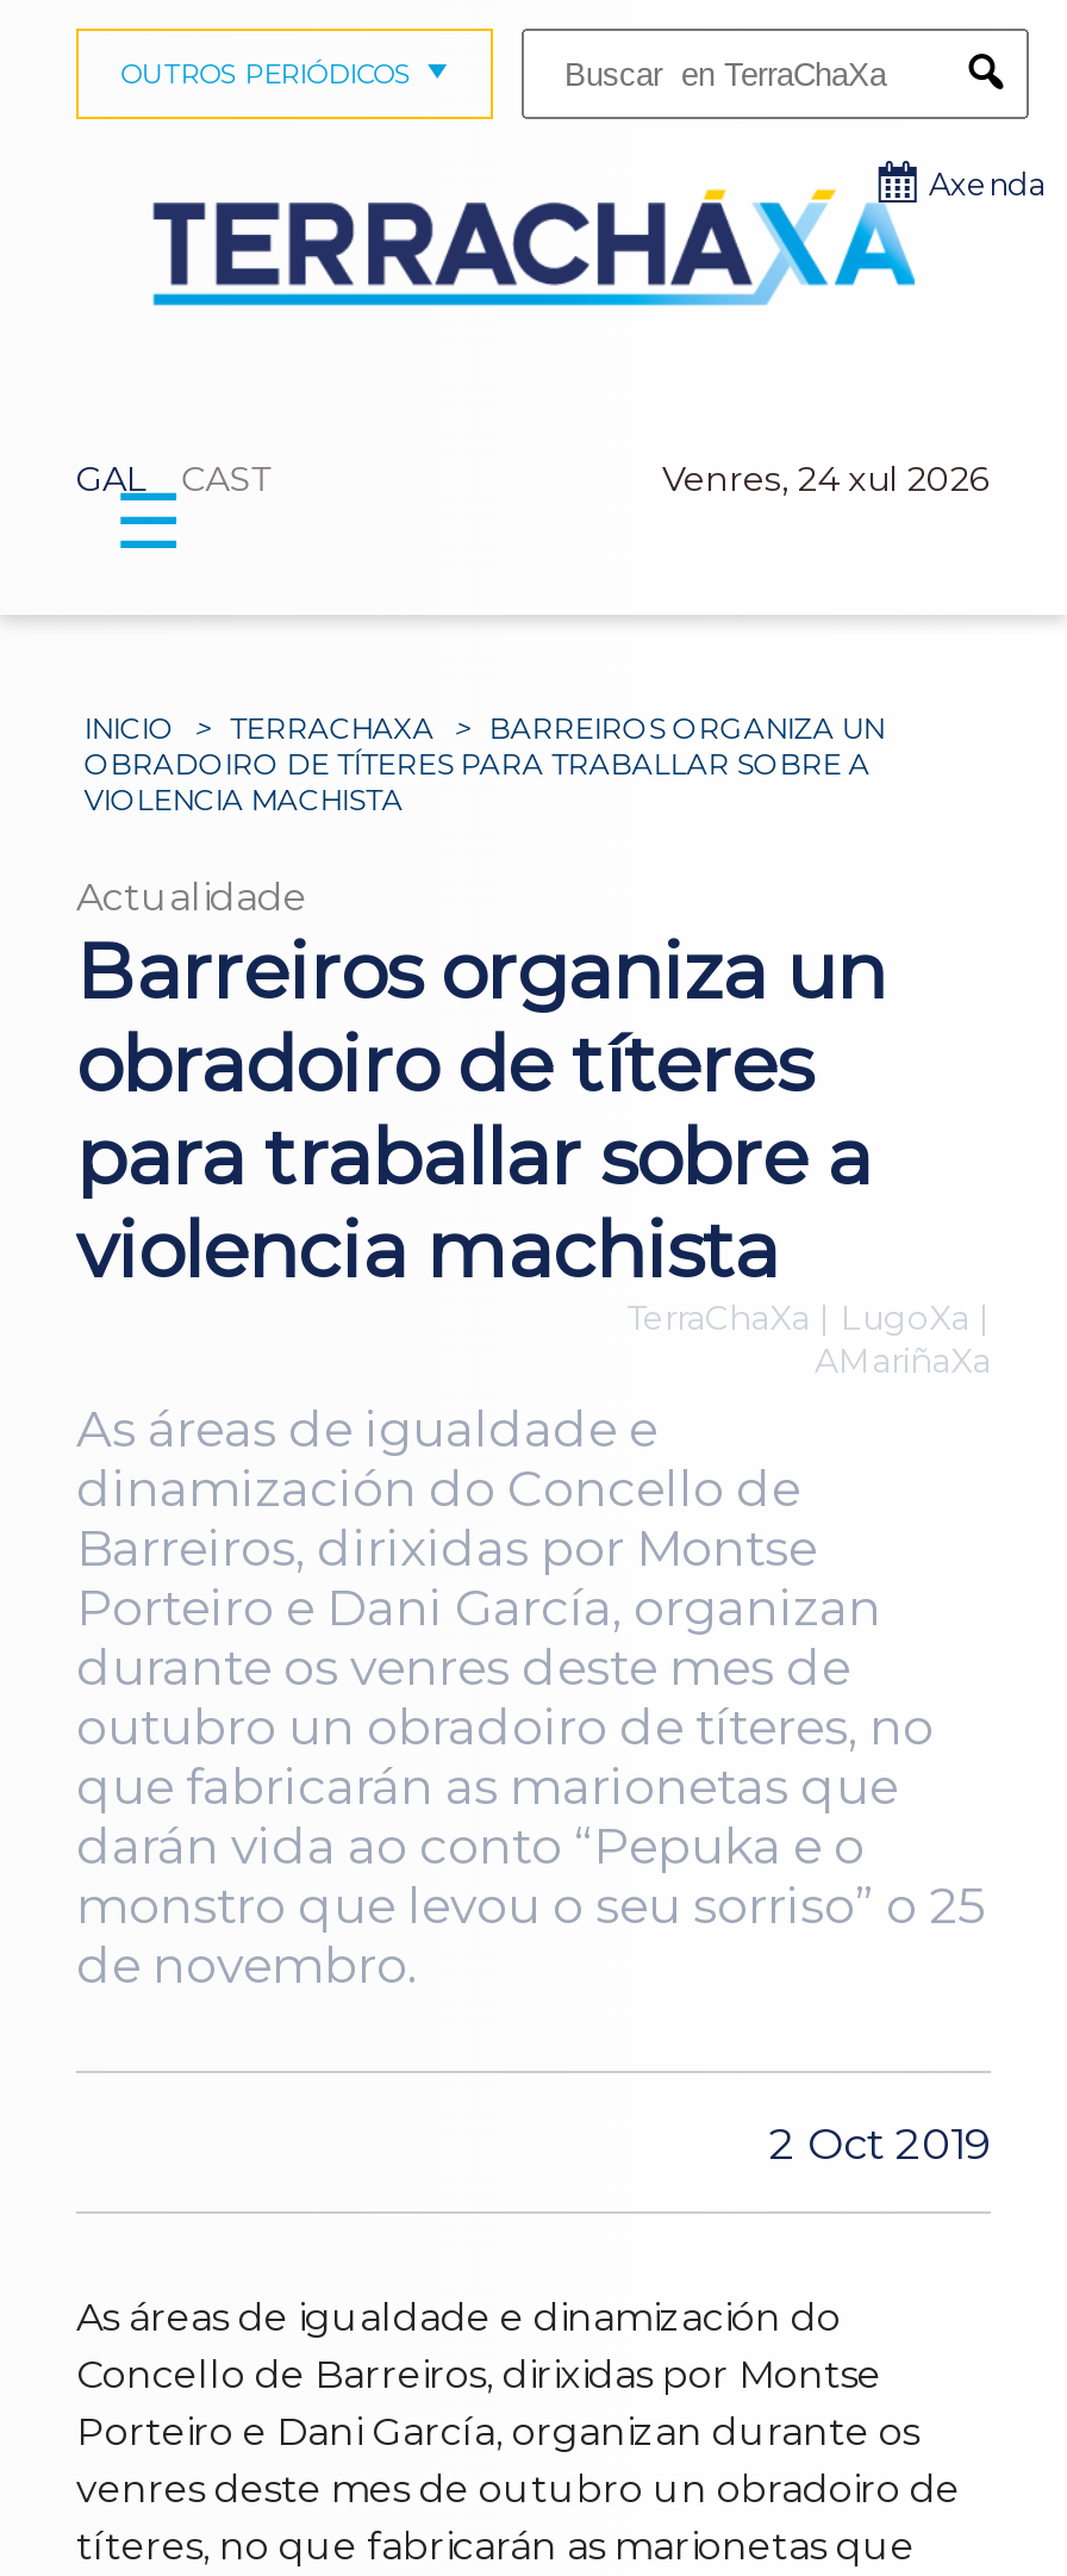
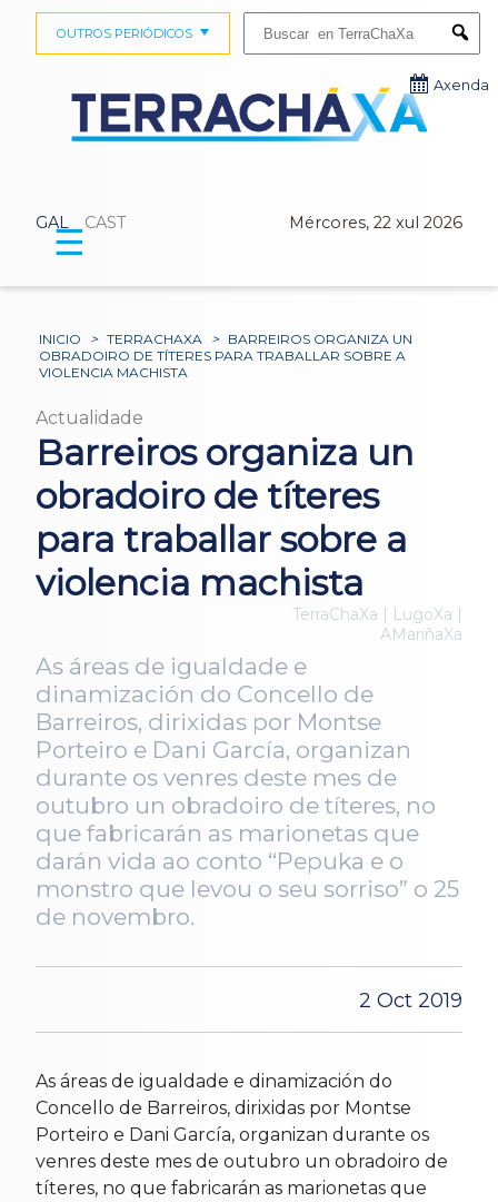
- Venres, 24 xul 2026
+ Mércores, 22 xul 2026
